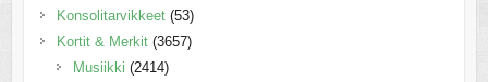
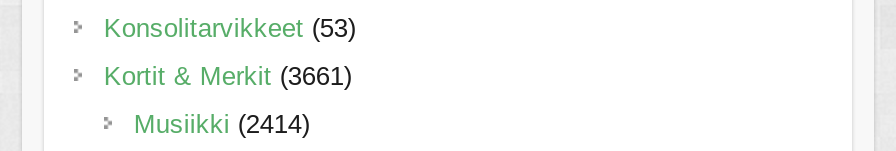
- Kortit & Merkit (3657)
+ Kortit & Merkit (3661)
